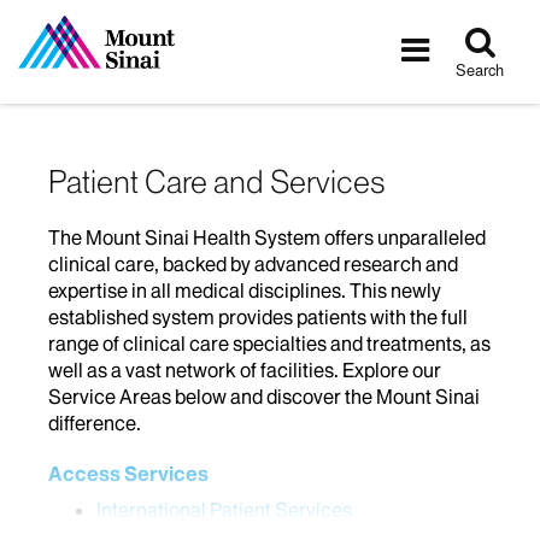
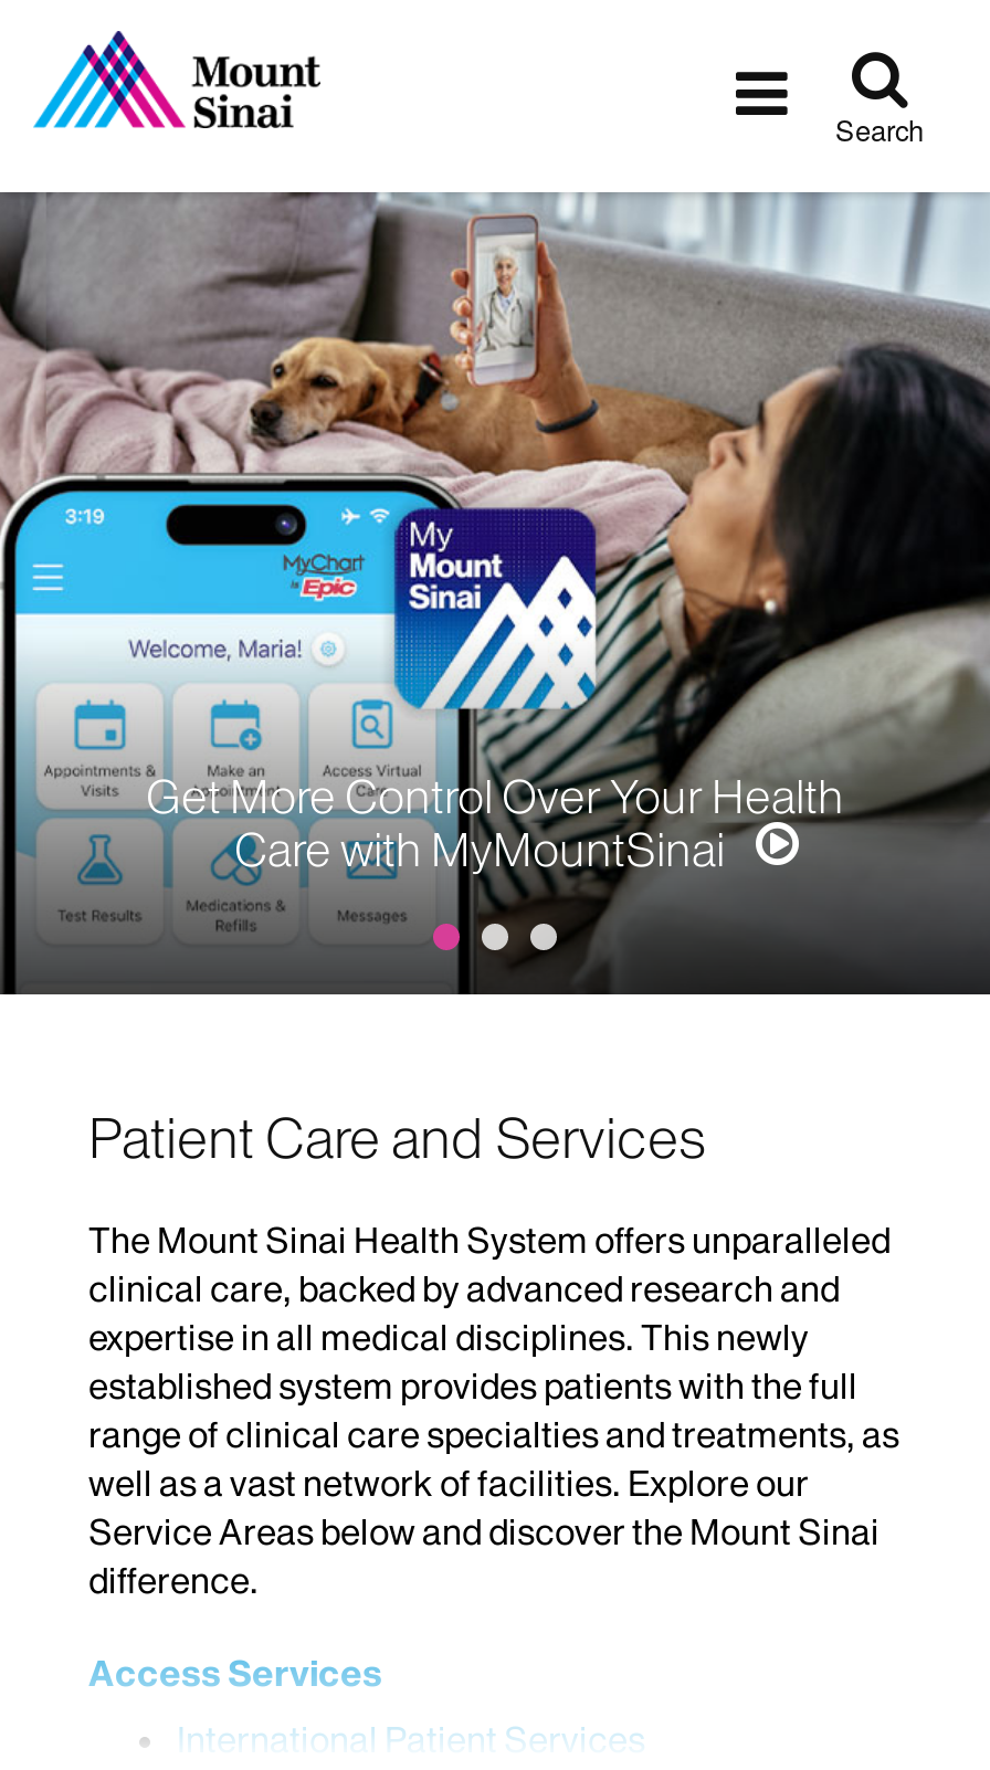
+ [image]
+ Get More Control Over Your Health
+ Care with MyMountSinai
